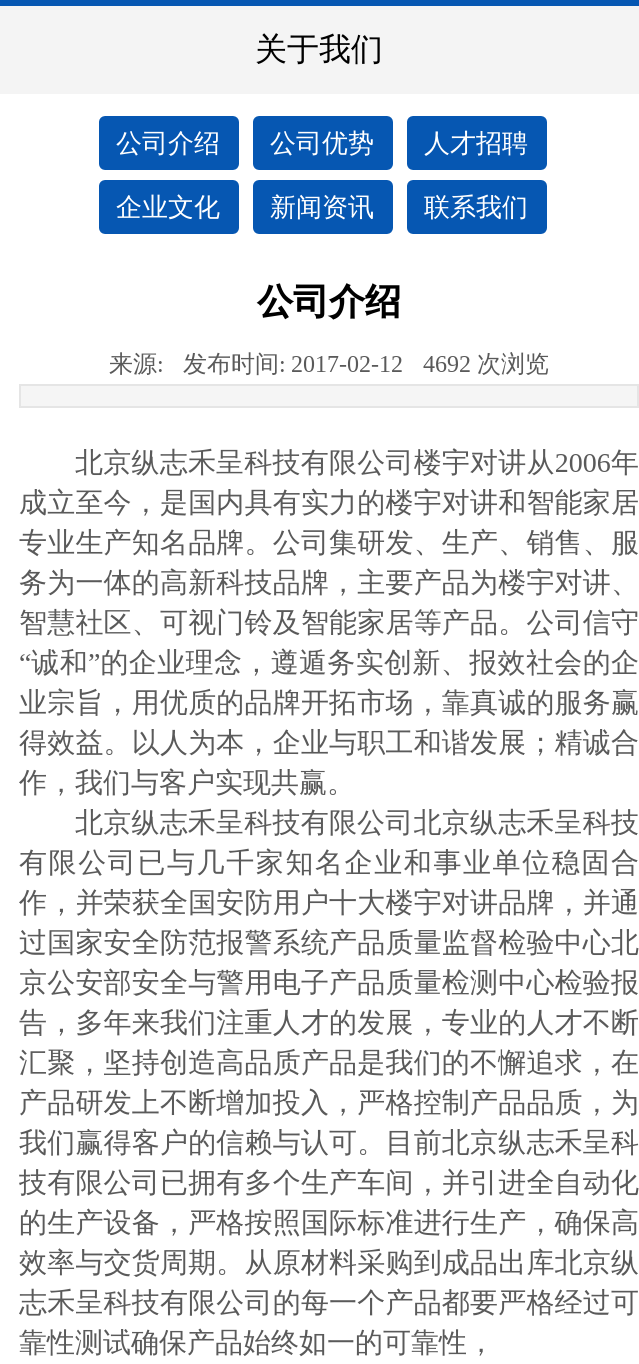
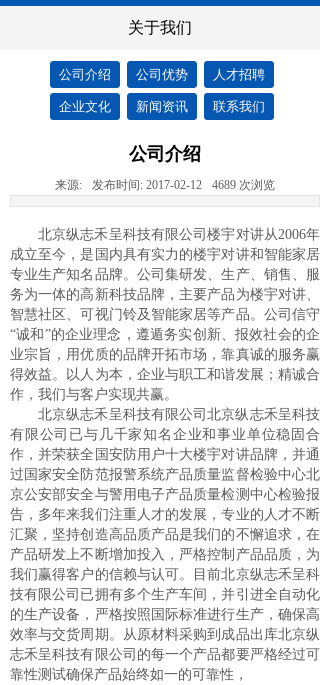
- 来源: 发布时间: 2017-02-12 4692次浏览
+ 来源: 发布时间: 2017-02-12 4689次浏览
